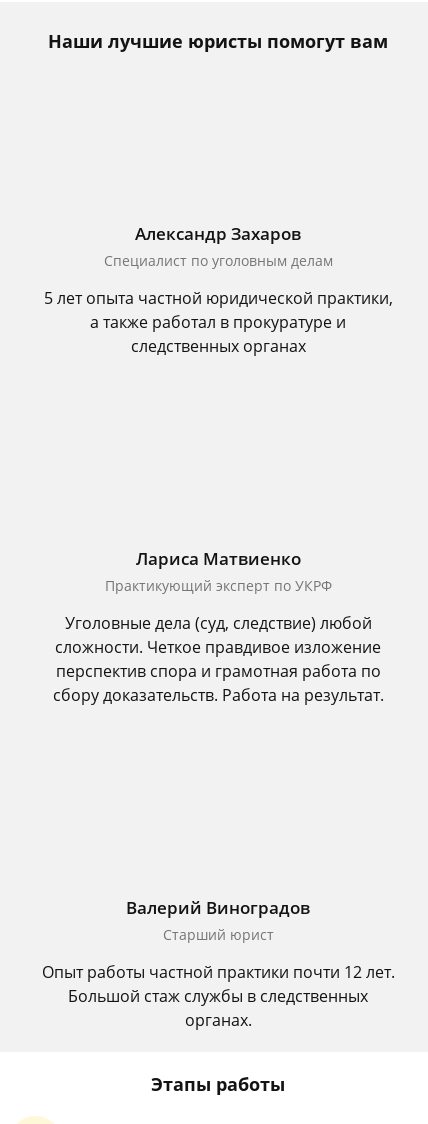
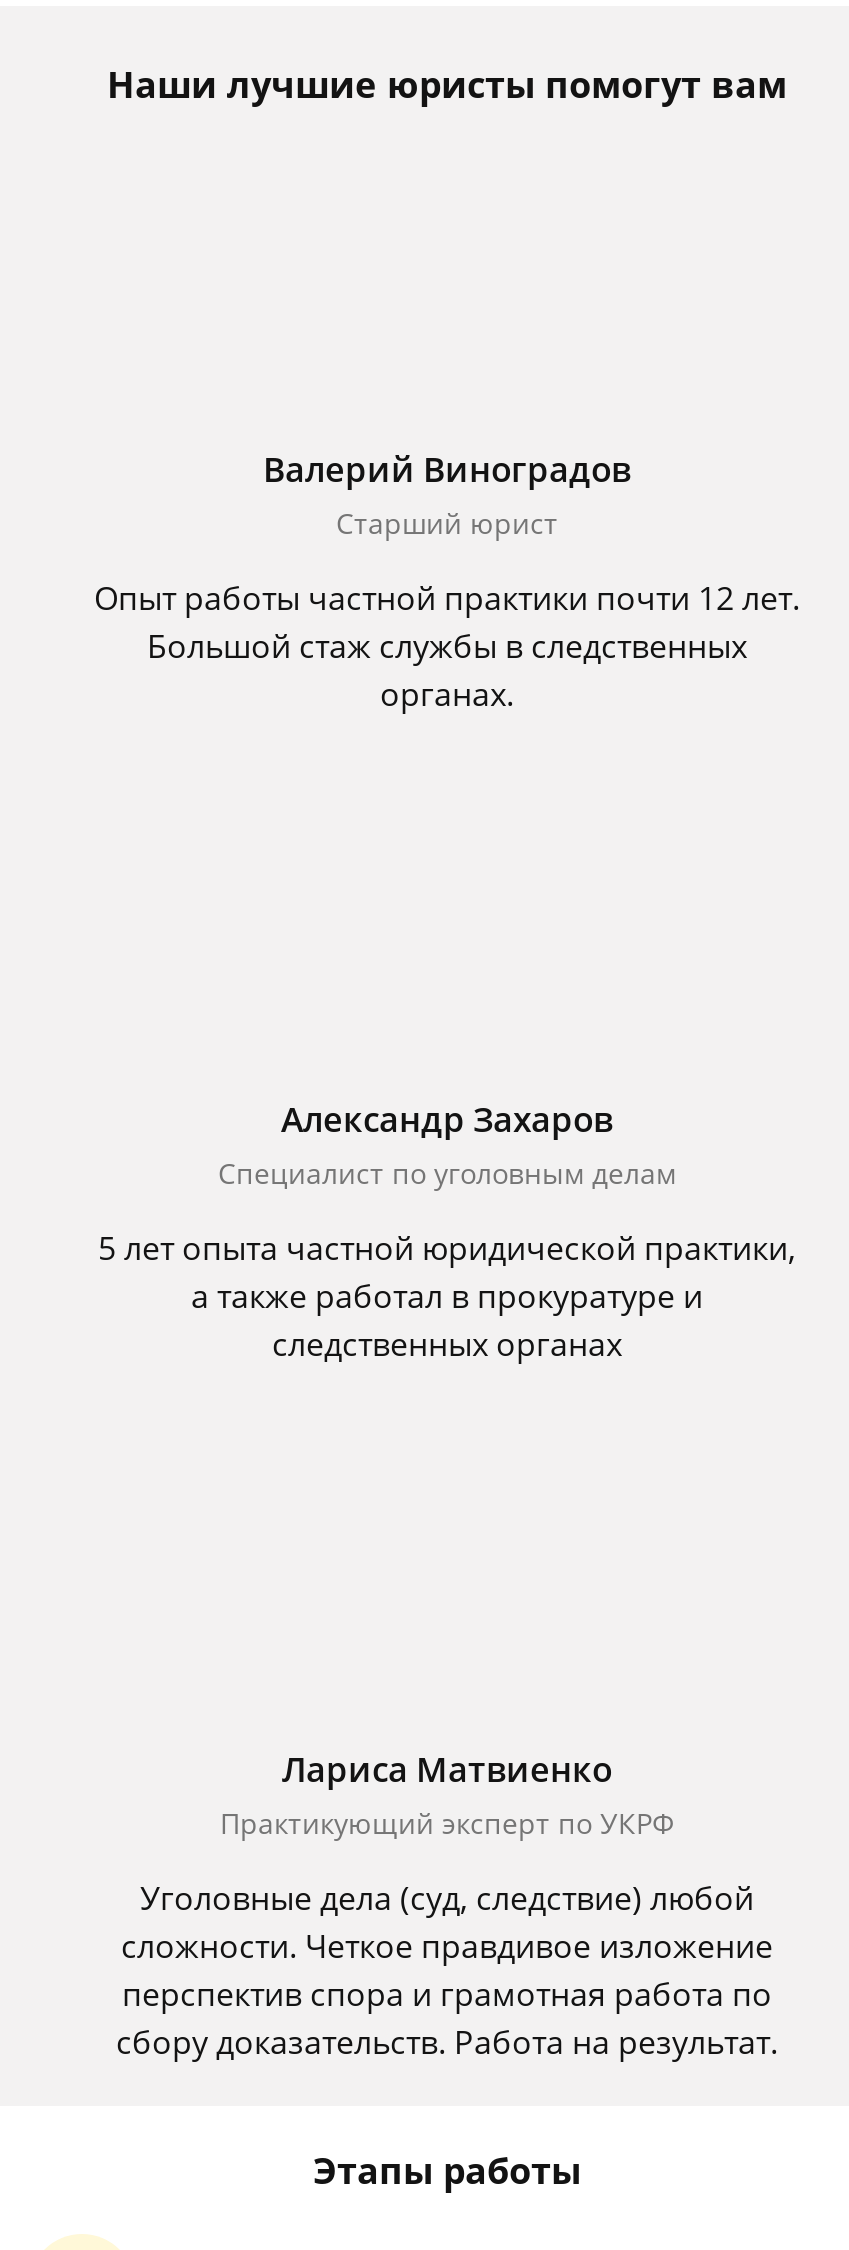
moved down: Александр Захаров | Специалист по уголовным делам | 5 лет опыта частной юридической практики, | ... | перспектив спора и грамотная работа по | сбору доказательств. Работа на результат.

moved up: Валерий Виноградов | Старший юрист | Опыт работы частной практики почти 12 лет. | Большой стаж службы в следственных | органах.
